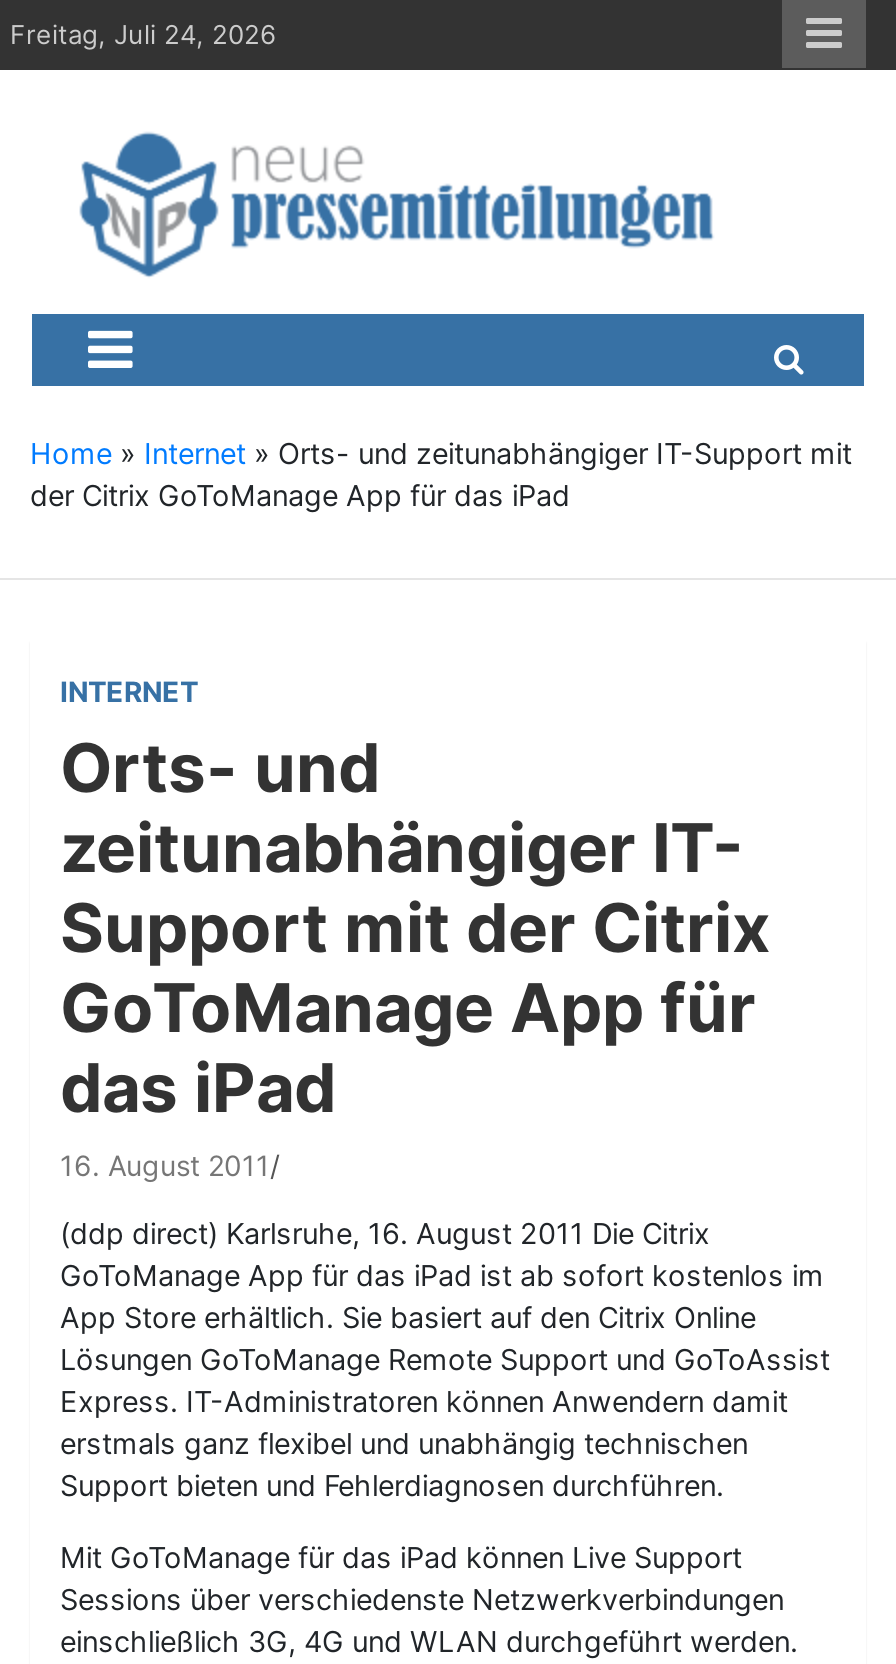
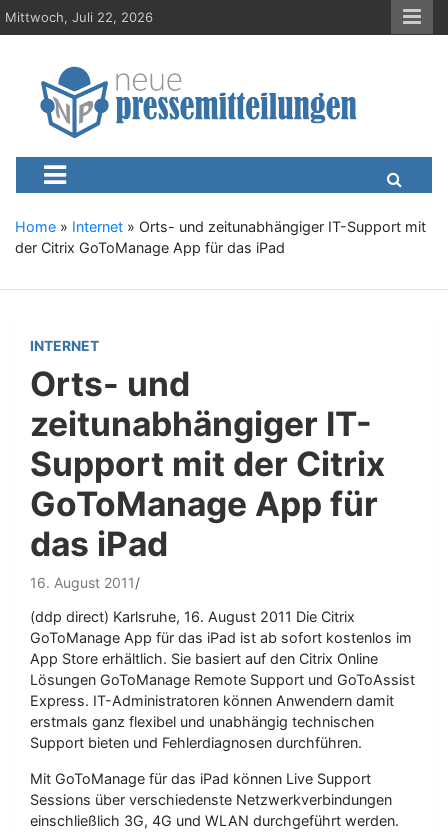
- Freitag, Juli 24, 2026
+ Mittwoch, Juli 22, 2026
